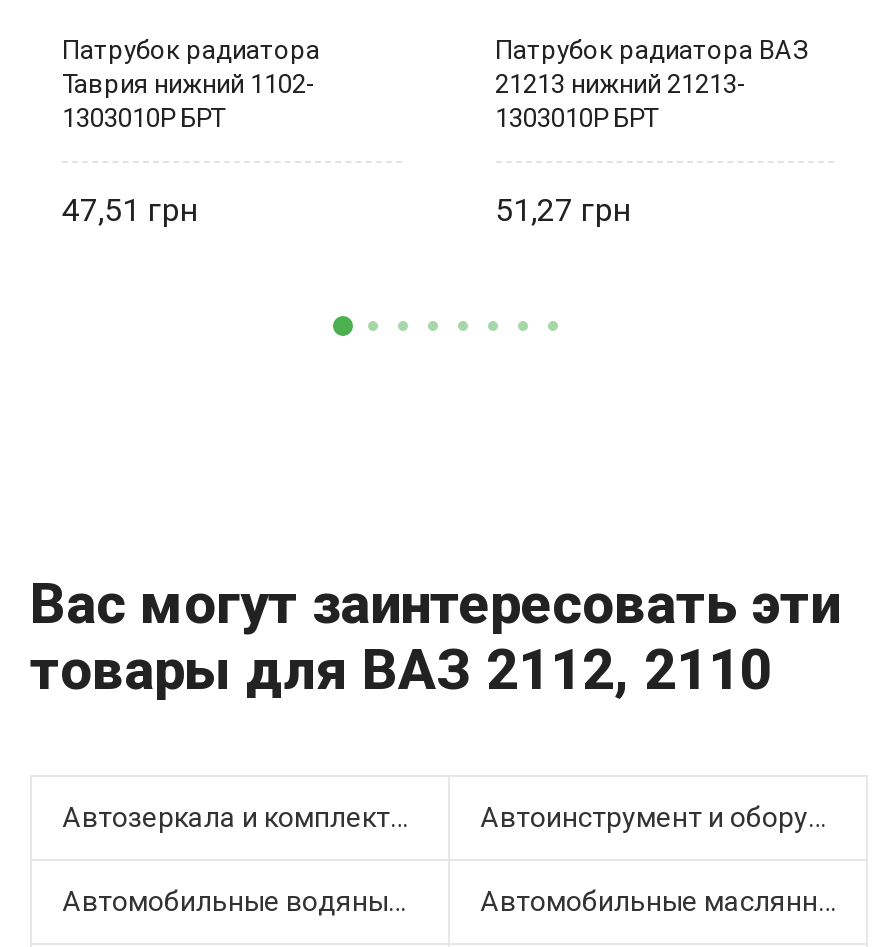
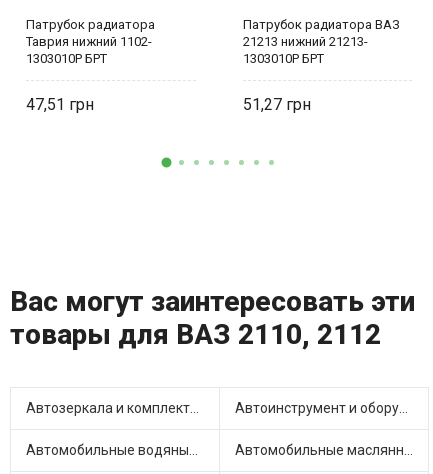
- товары для ВАЗ 2112, 2110
+ товары для ВАЗ 2110, 2112
